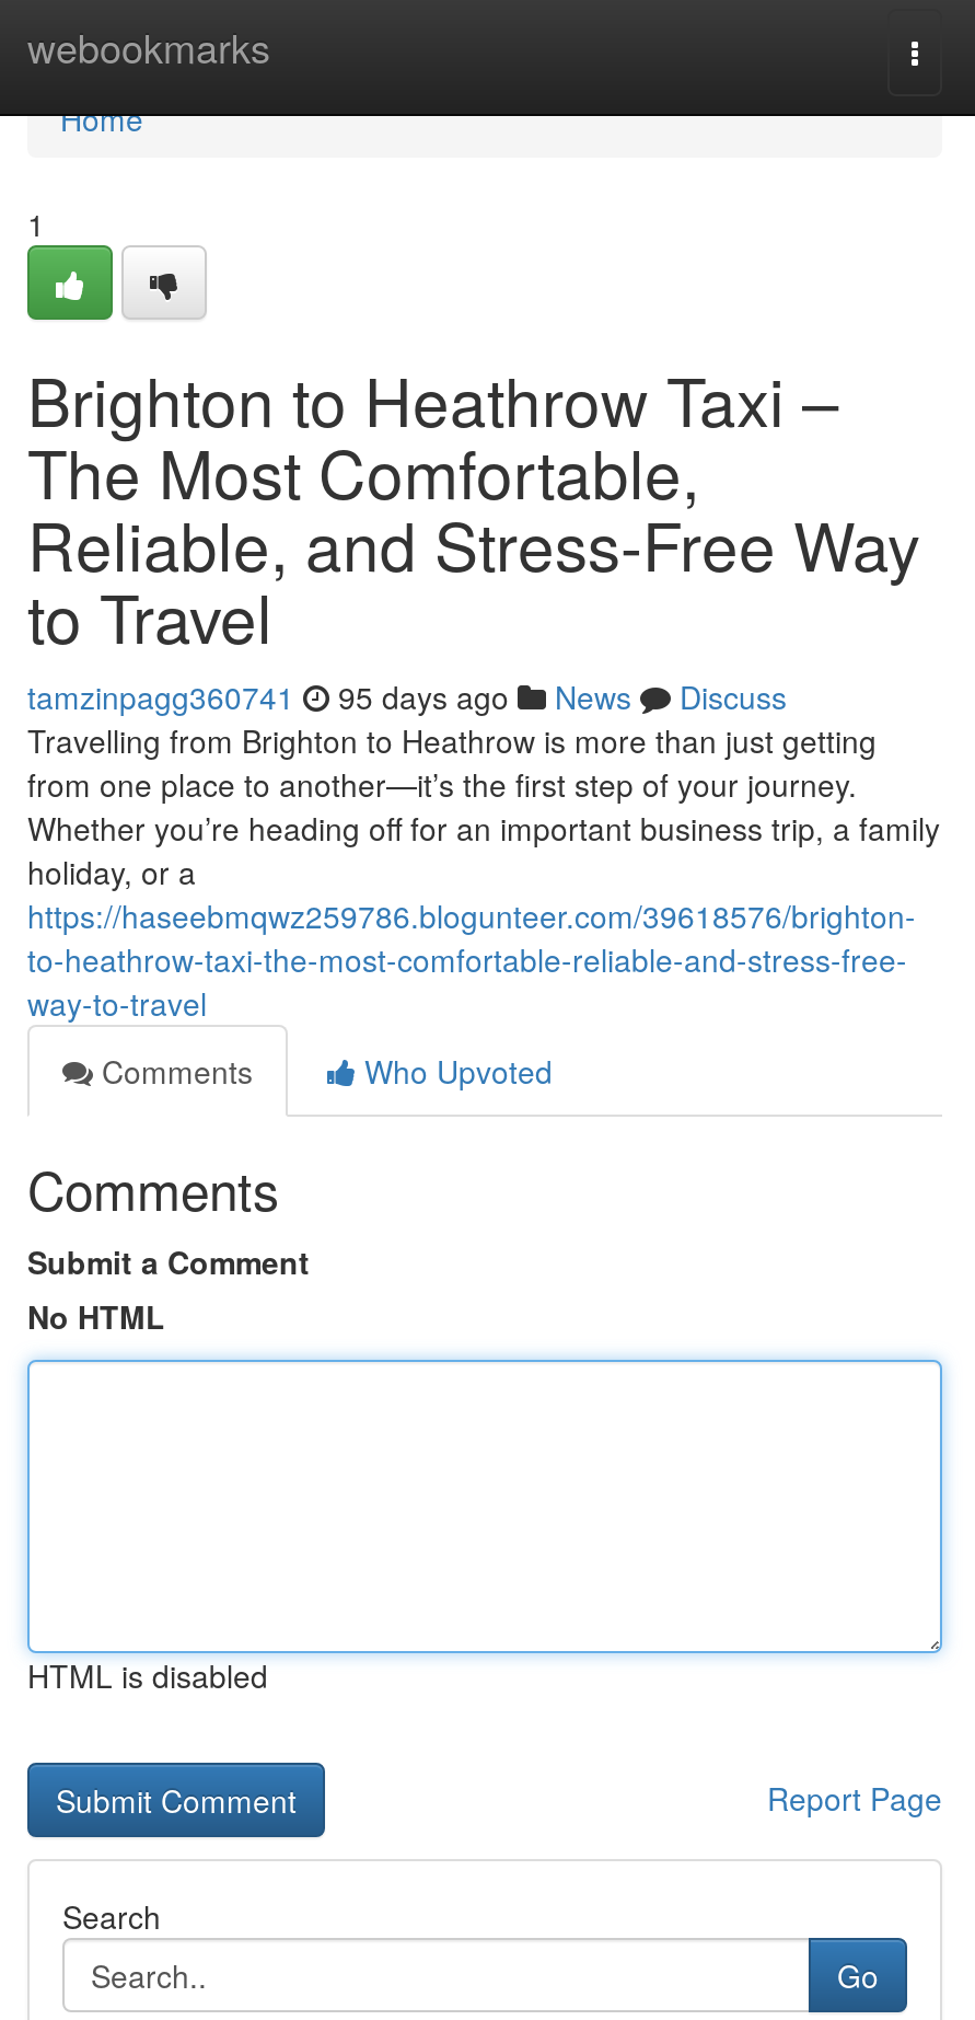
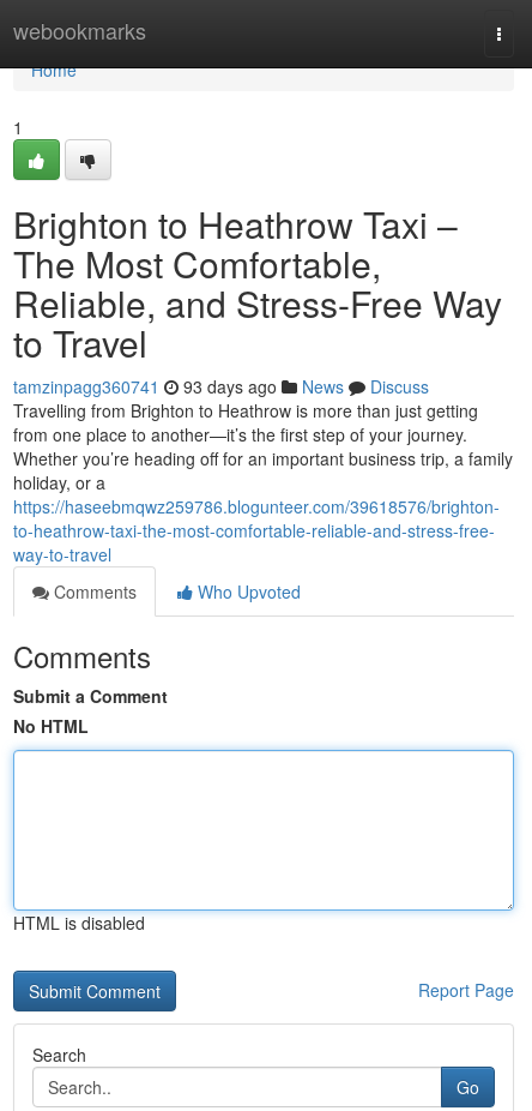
- tamzinpagg360741 95 days ago News Discuss
+ tamzinpagg360741 93 days ago News Discuss
